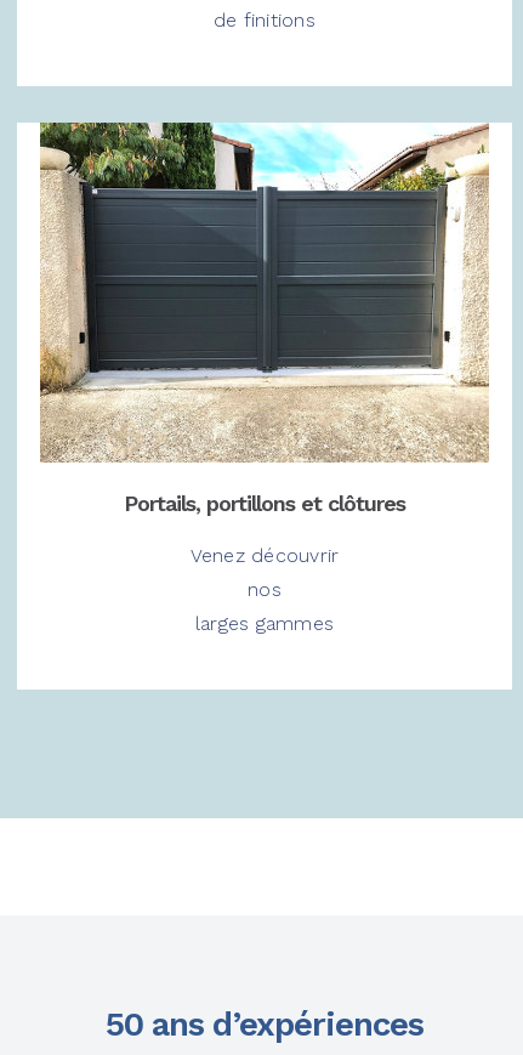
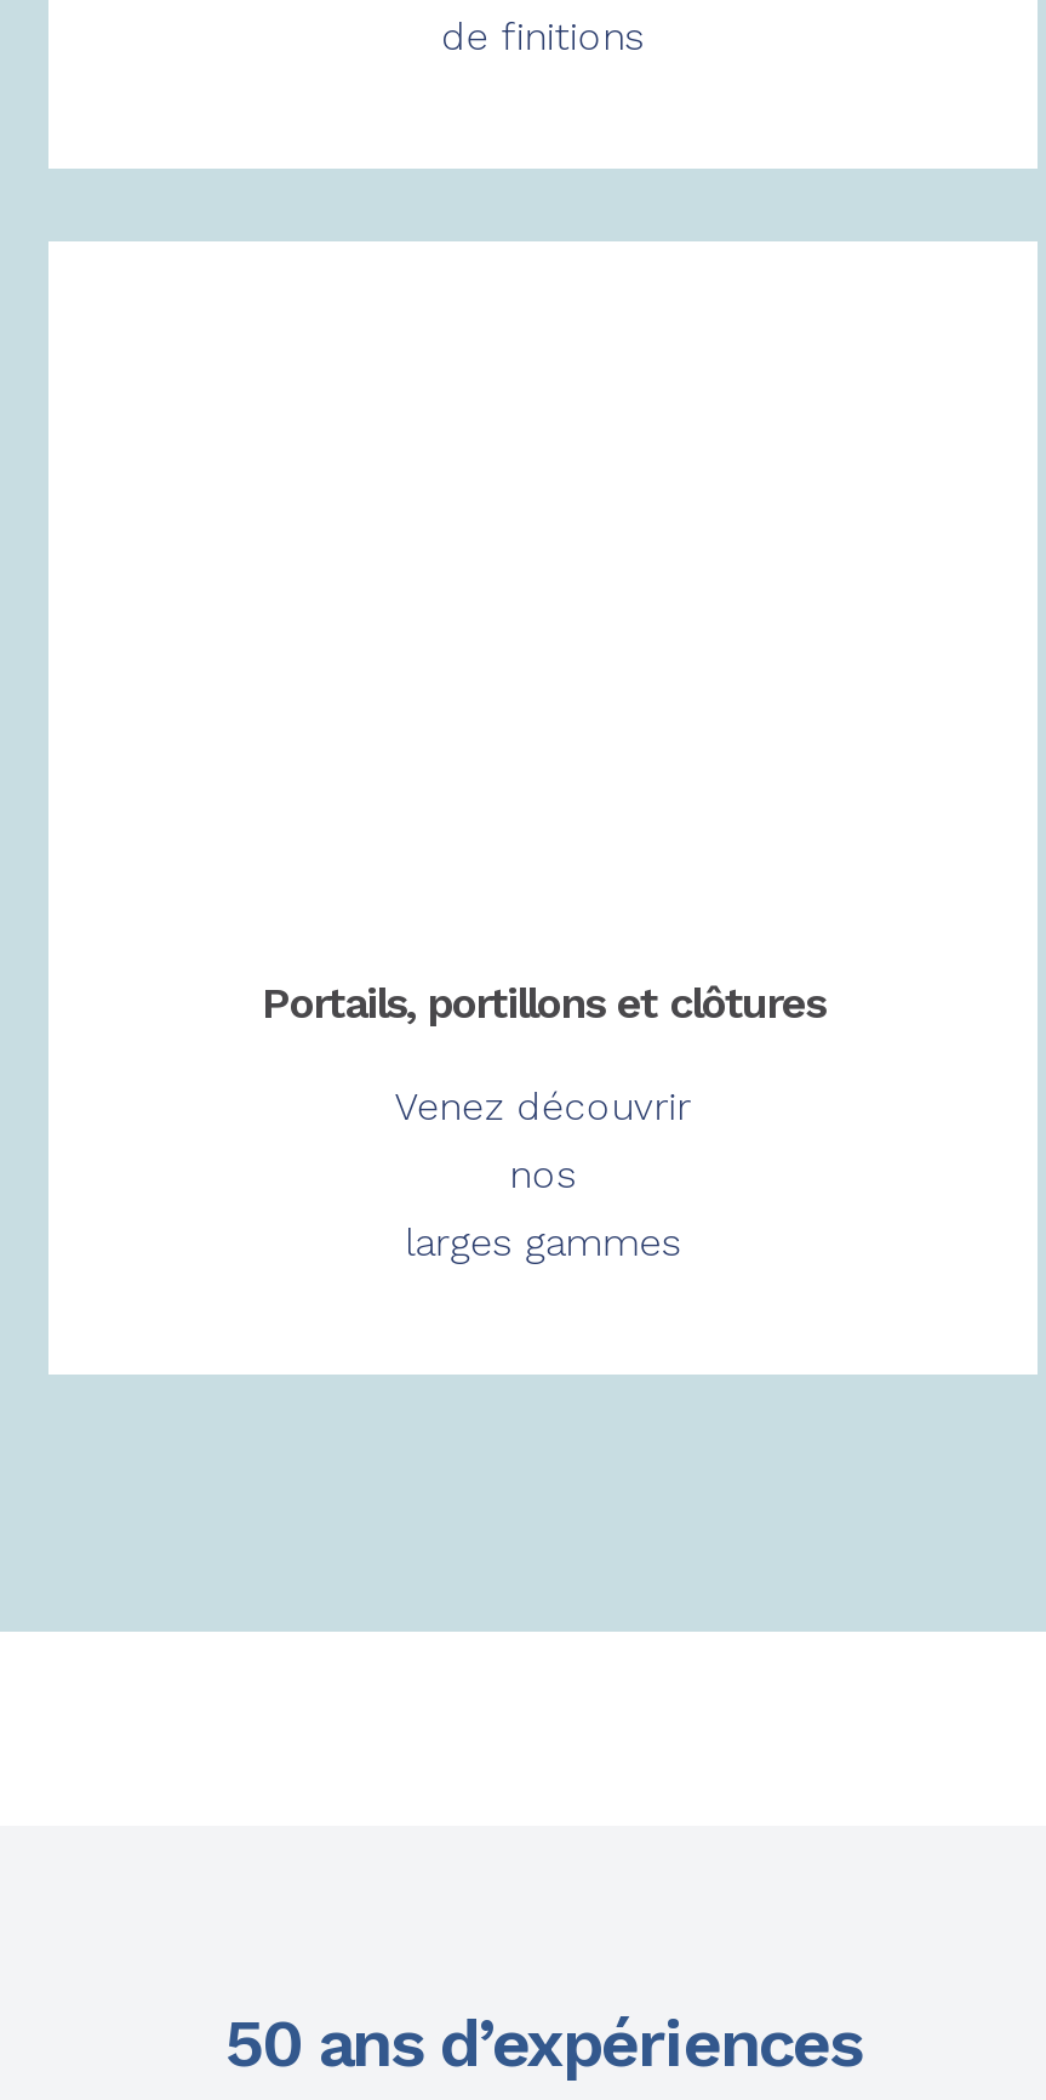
- [image]
